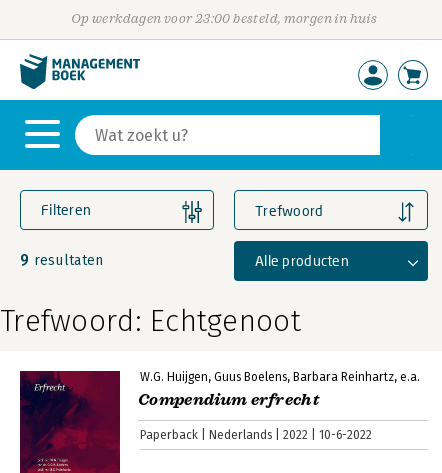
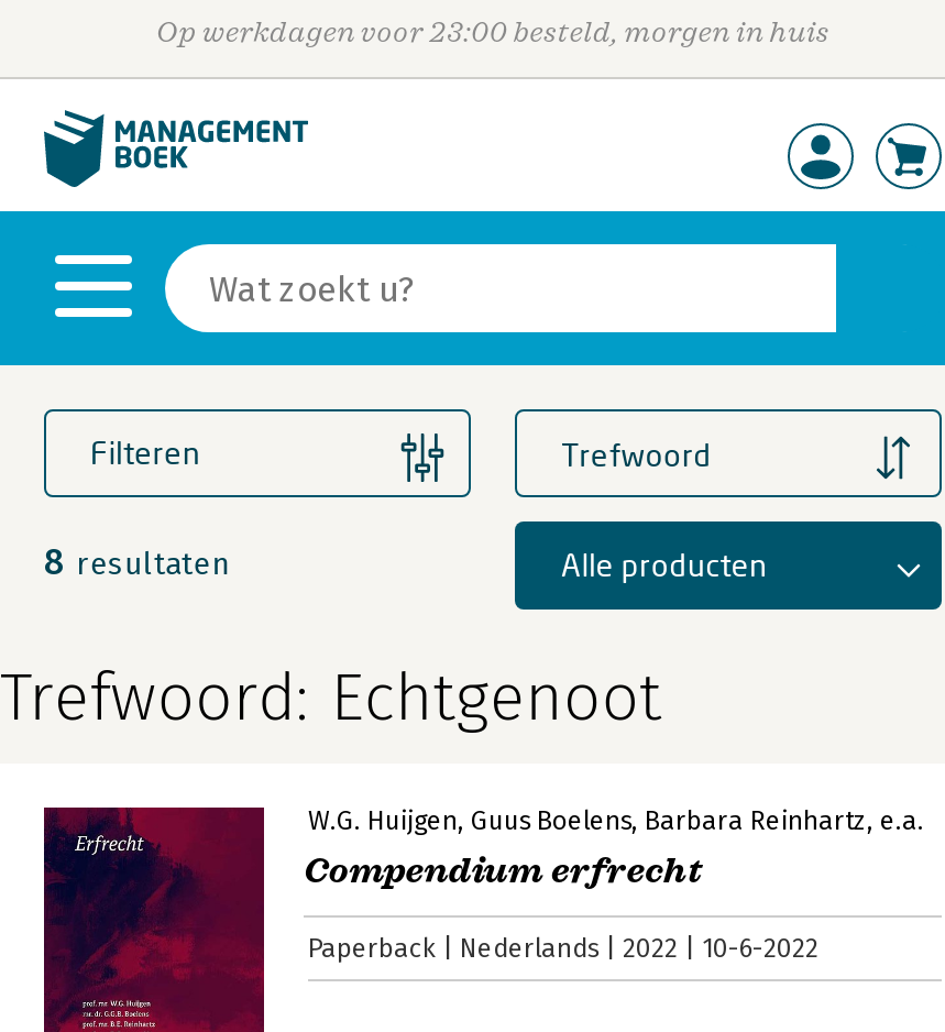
- 9 resultaten
+ 8 resultaten
